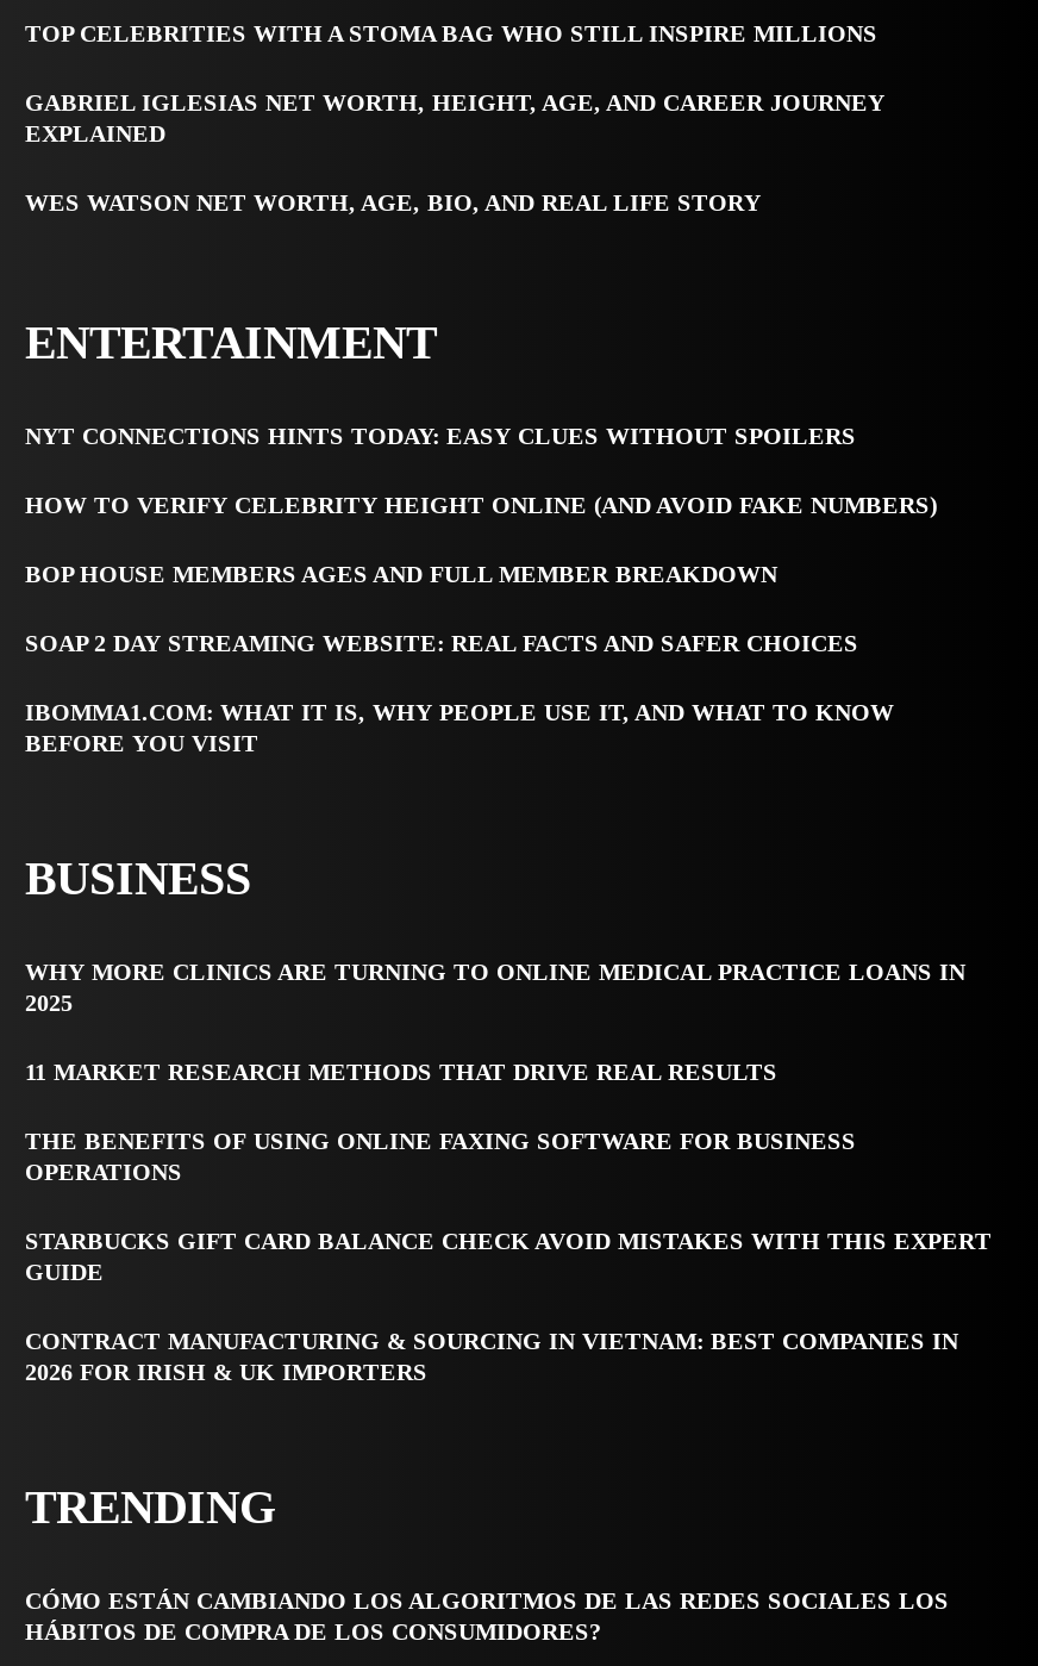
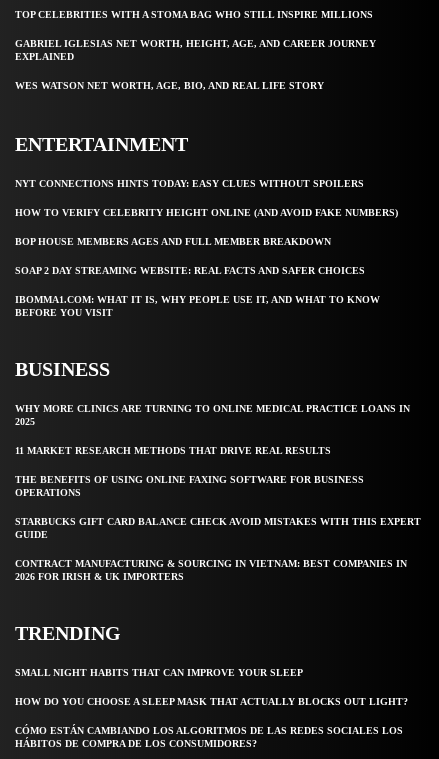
+ SMALL NIGHT HABITS THAT CAN IMPROVE YOUR SLEEP
+ HOW DO YOU CHOOSE A SLEEP MASK THAT ACTUALLY BLOCKS OUT LIGHT?
